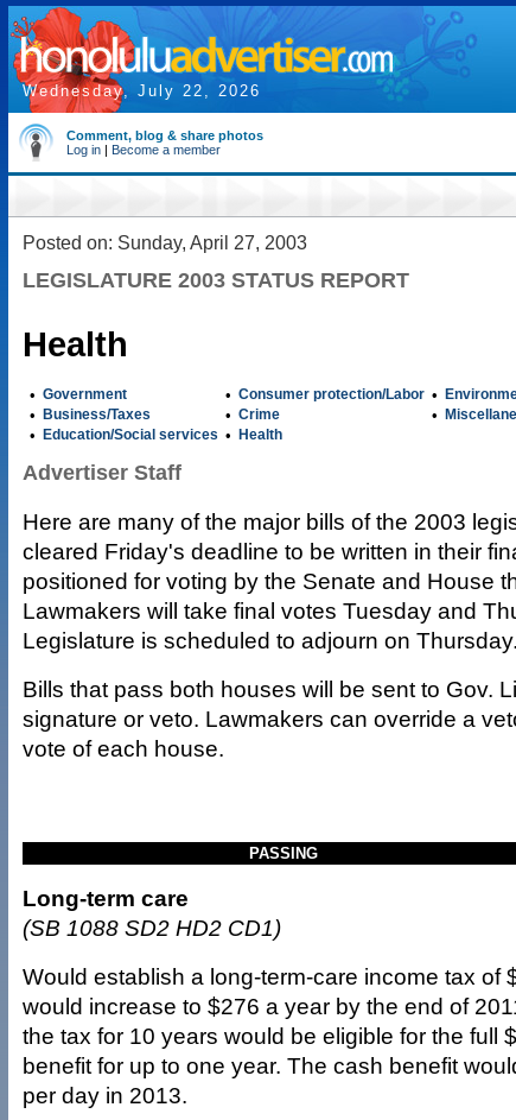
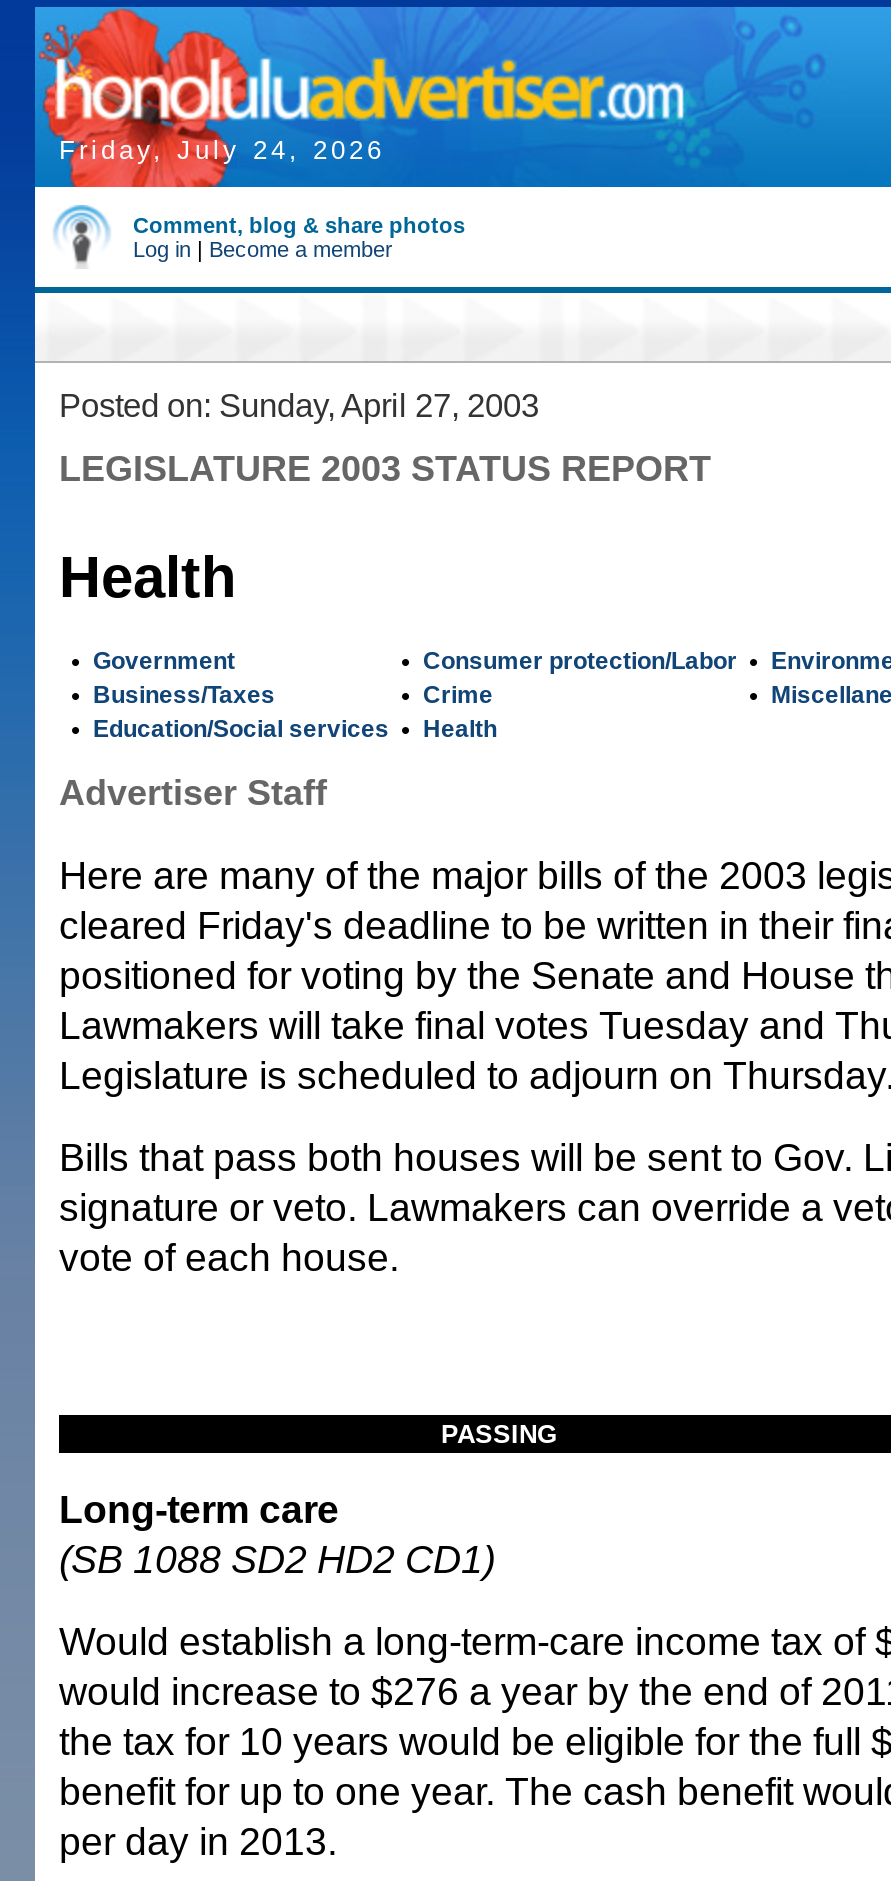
- Wednesday, July 22, 2026
+ Friday, July 24, 2026
